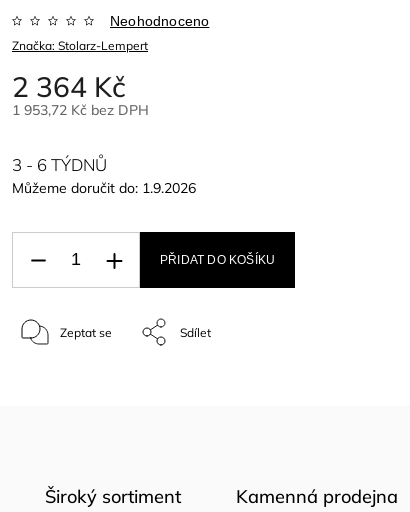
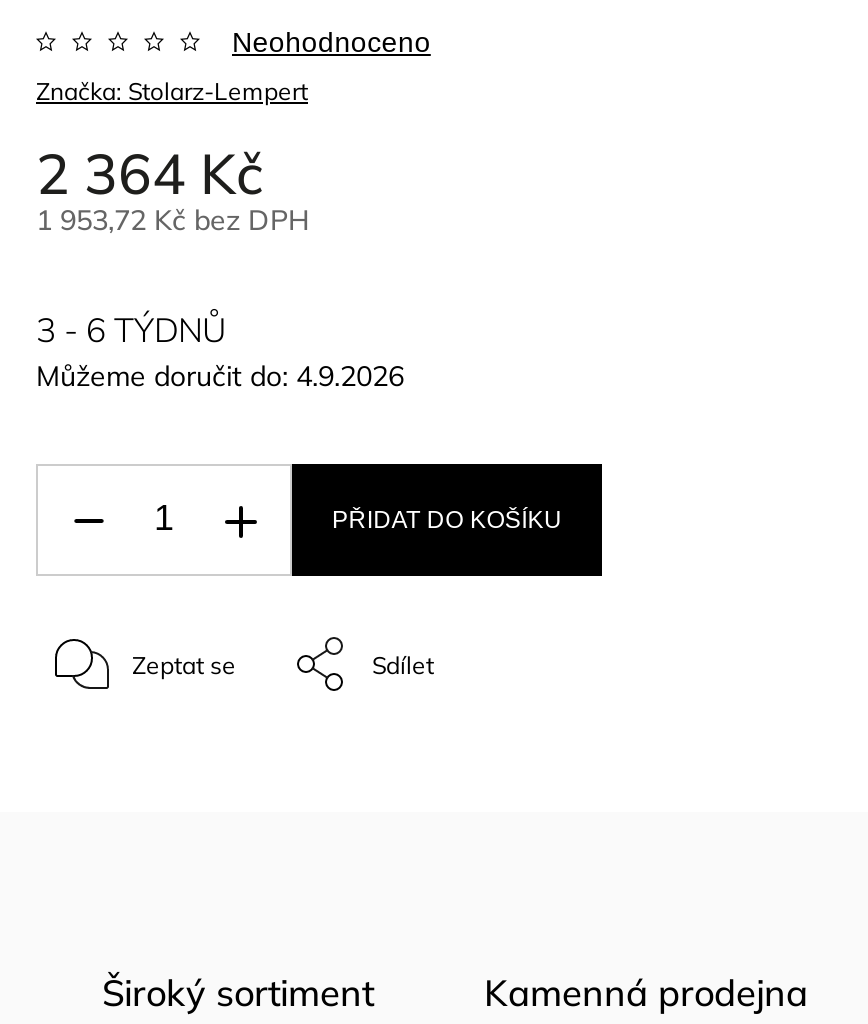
- Můžeme doručit do: 1.9.2026
+ Můžeme doručit do: 4.9.2026
